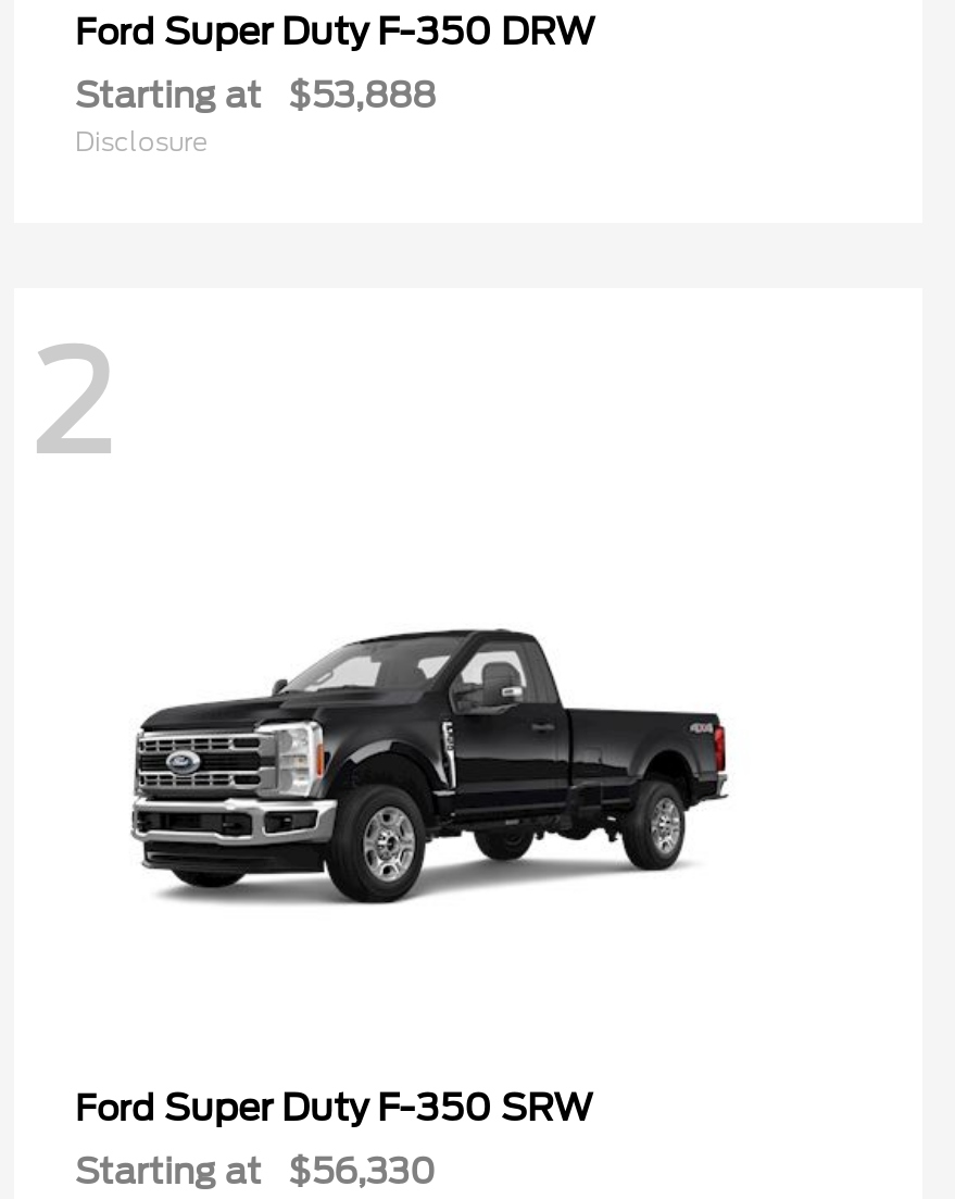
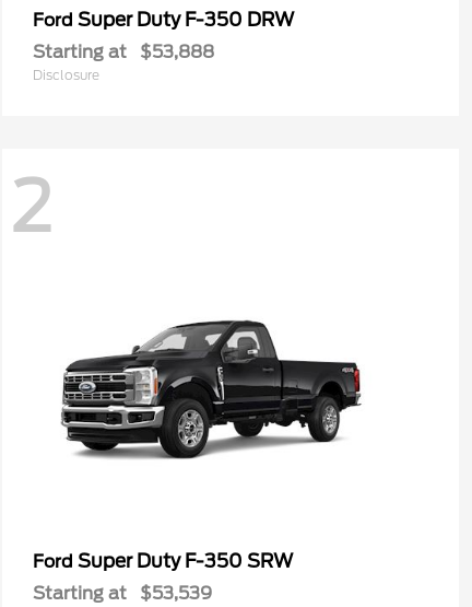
- Starting at $56,330
+ Starting at $53,539
